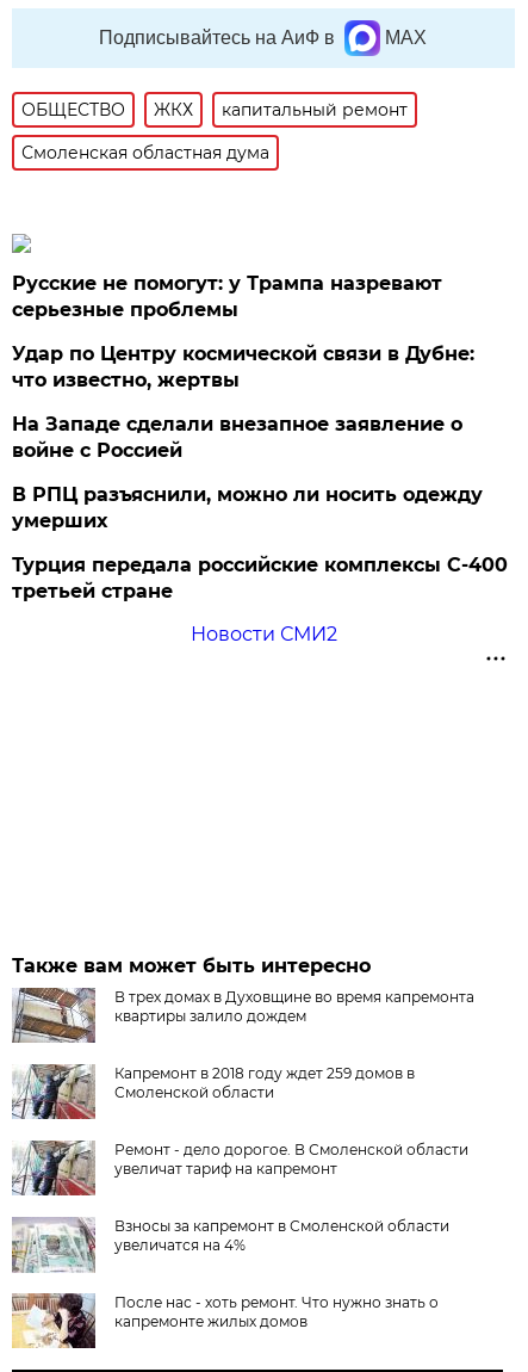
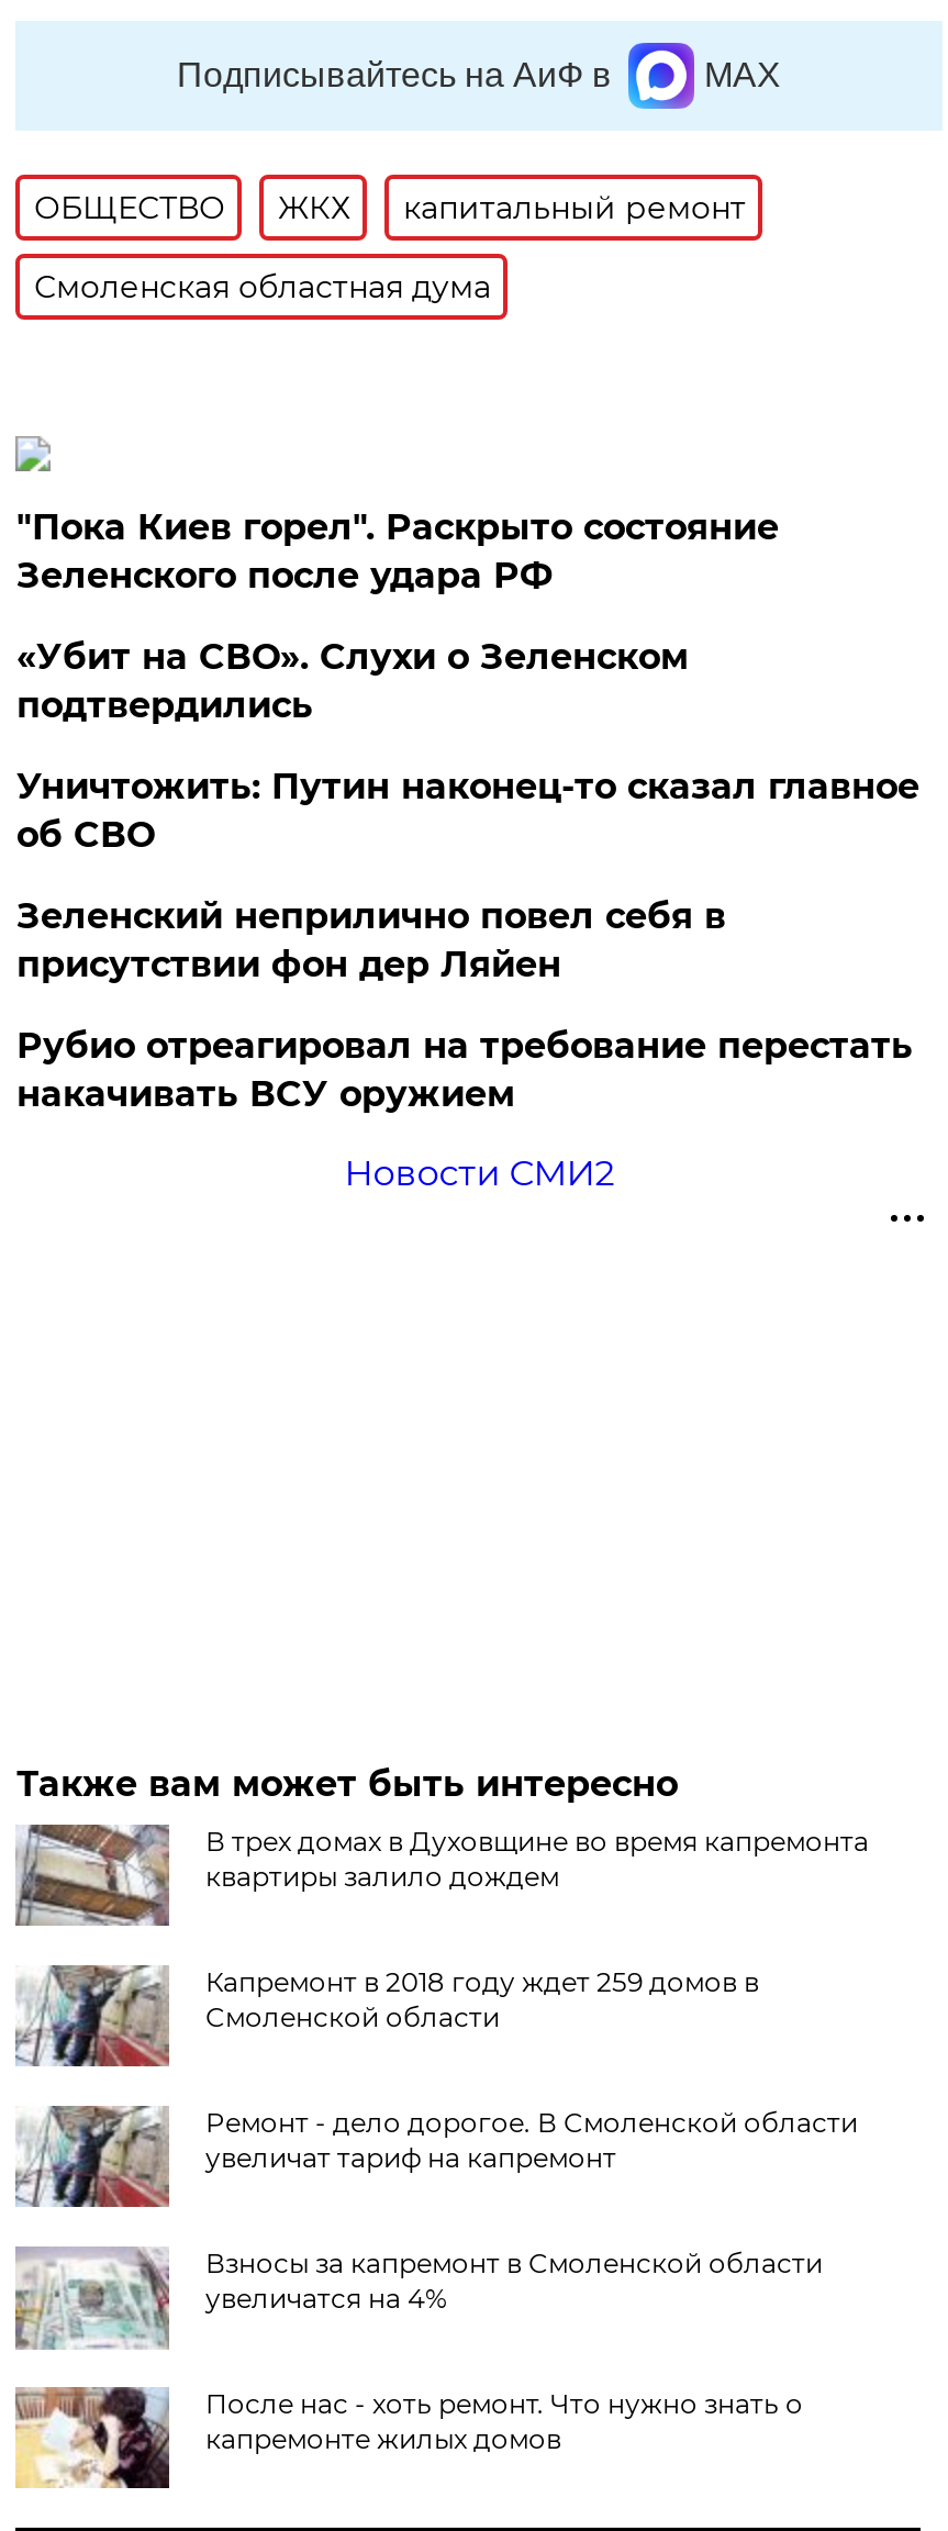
- Русские не помогут: у Трампа назревают
- серьезные проблемы
+ "Пока Киев горел". Раскрыто состояние
+ Зеленского после удара РФ

- Удар по Центру космической связи в Дубне:
- что известно, жертвы
+ «Убит на СВО». Слухи о Зеленском
+ подтвердились

- На Западе сделали внезапное заявление о
- войне с Россией
+ Уничтожить: Путин наконец-то сказал главное
+ об СВО

- В РПЦ разъяснили, можно ли носить одежду
- умерших
+ Зеленский неприлично повел cебя в
+ присутствии фон дер Ляйен

- Турция передала российские комплексы С-400
- третьей стране
+ Рубио отреагировал на требование перестать
+ накачивать ВСУ оружием
